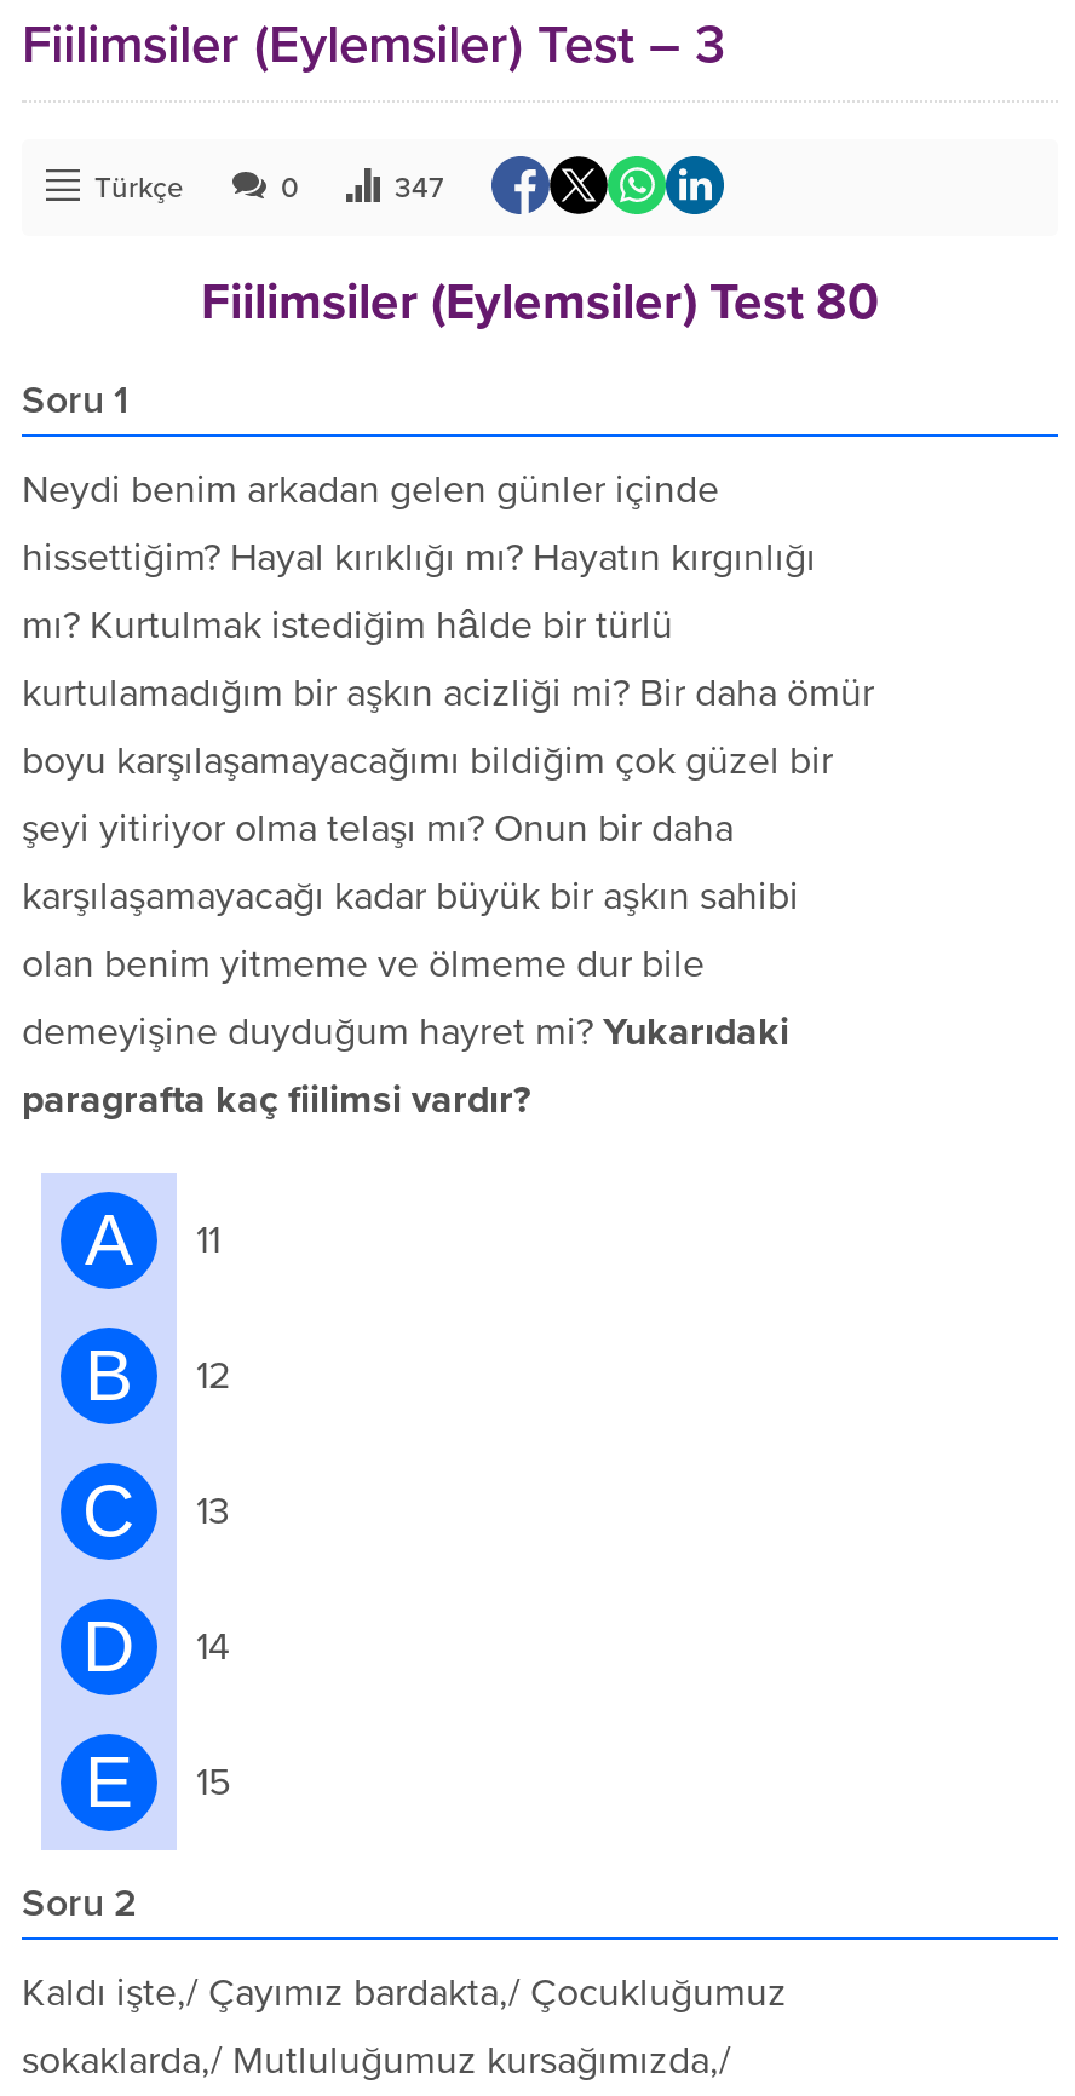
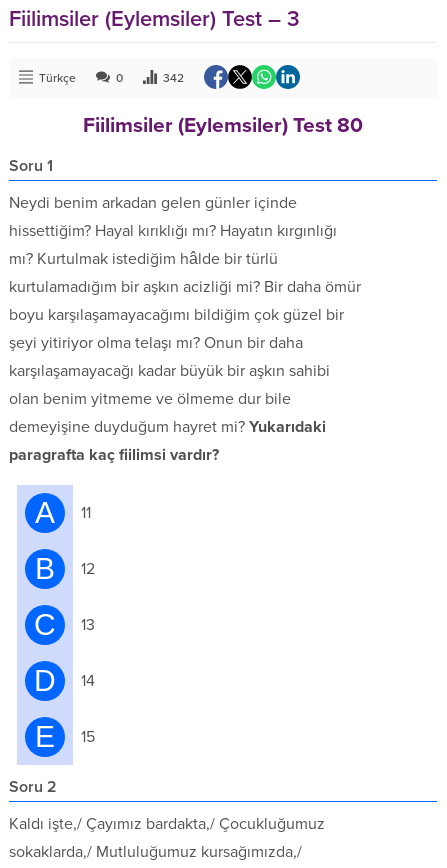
- 347
+ 342
